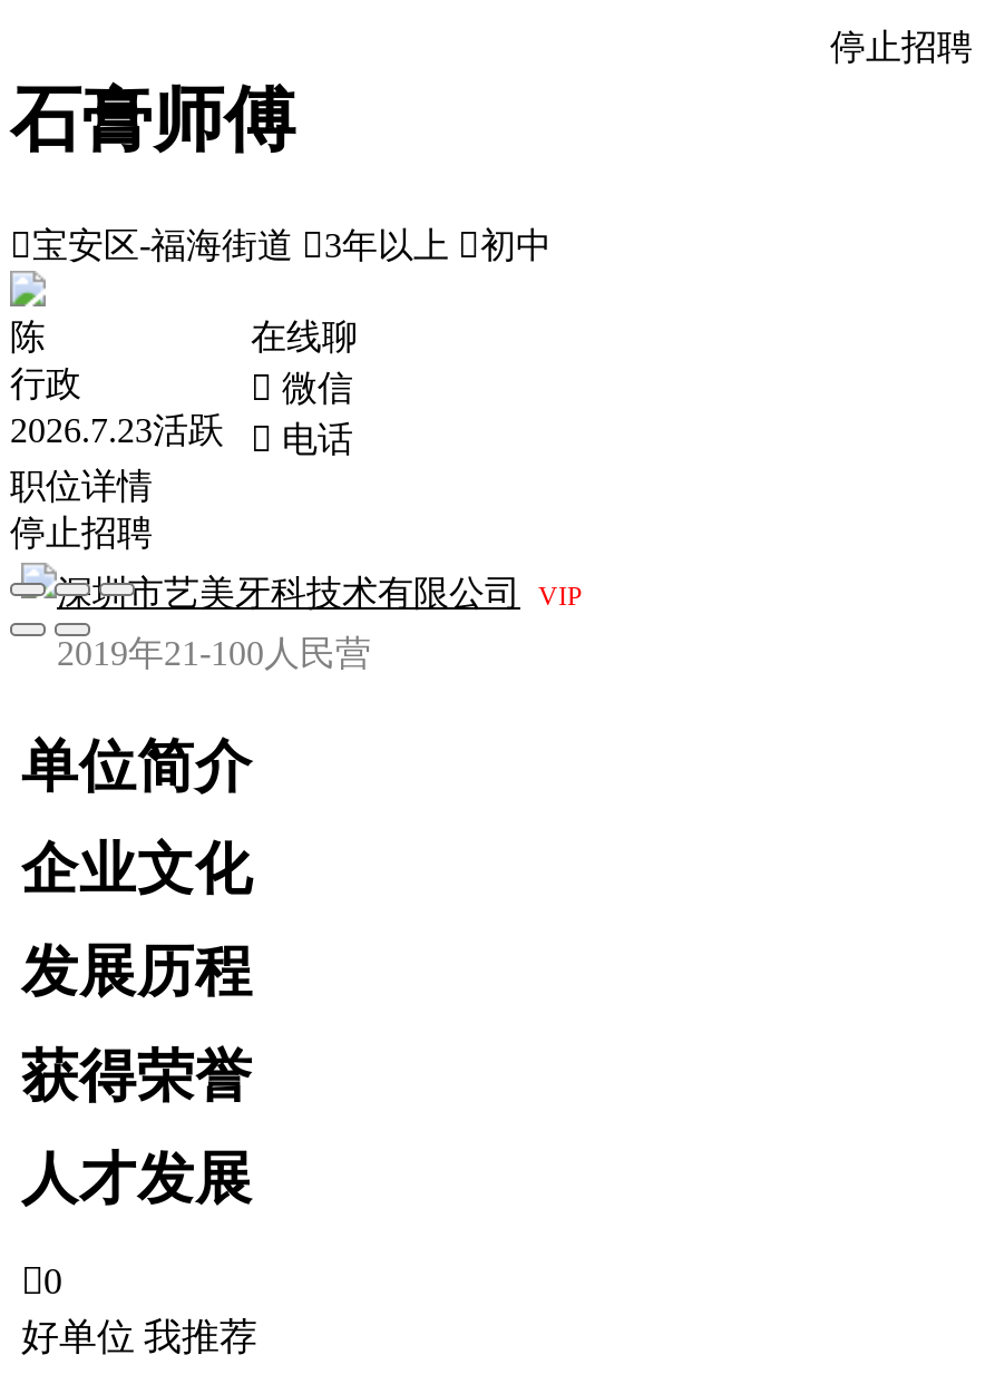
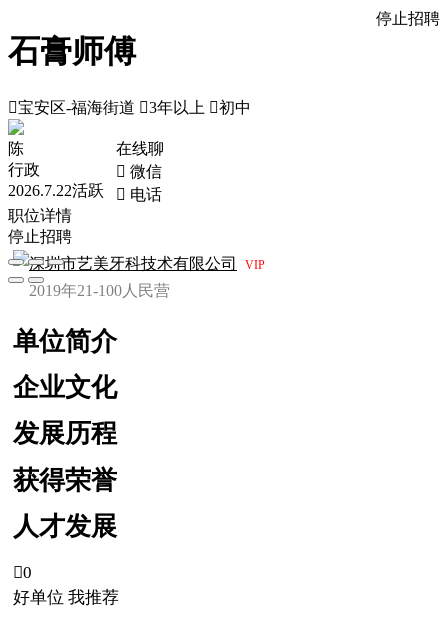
- 2026.7.23活跃
+ 2026.7.22活跃
